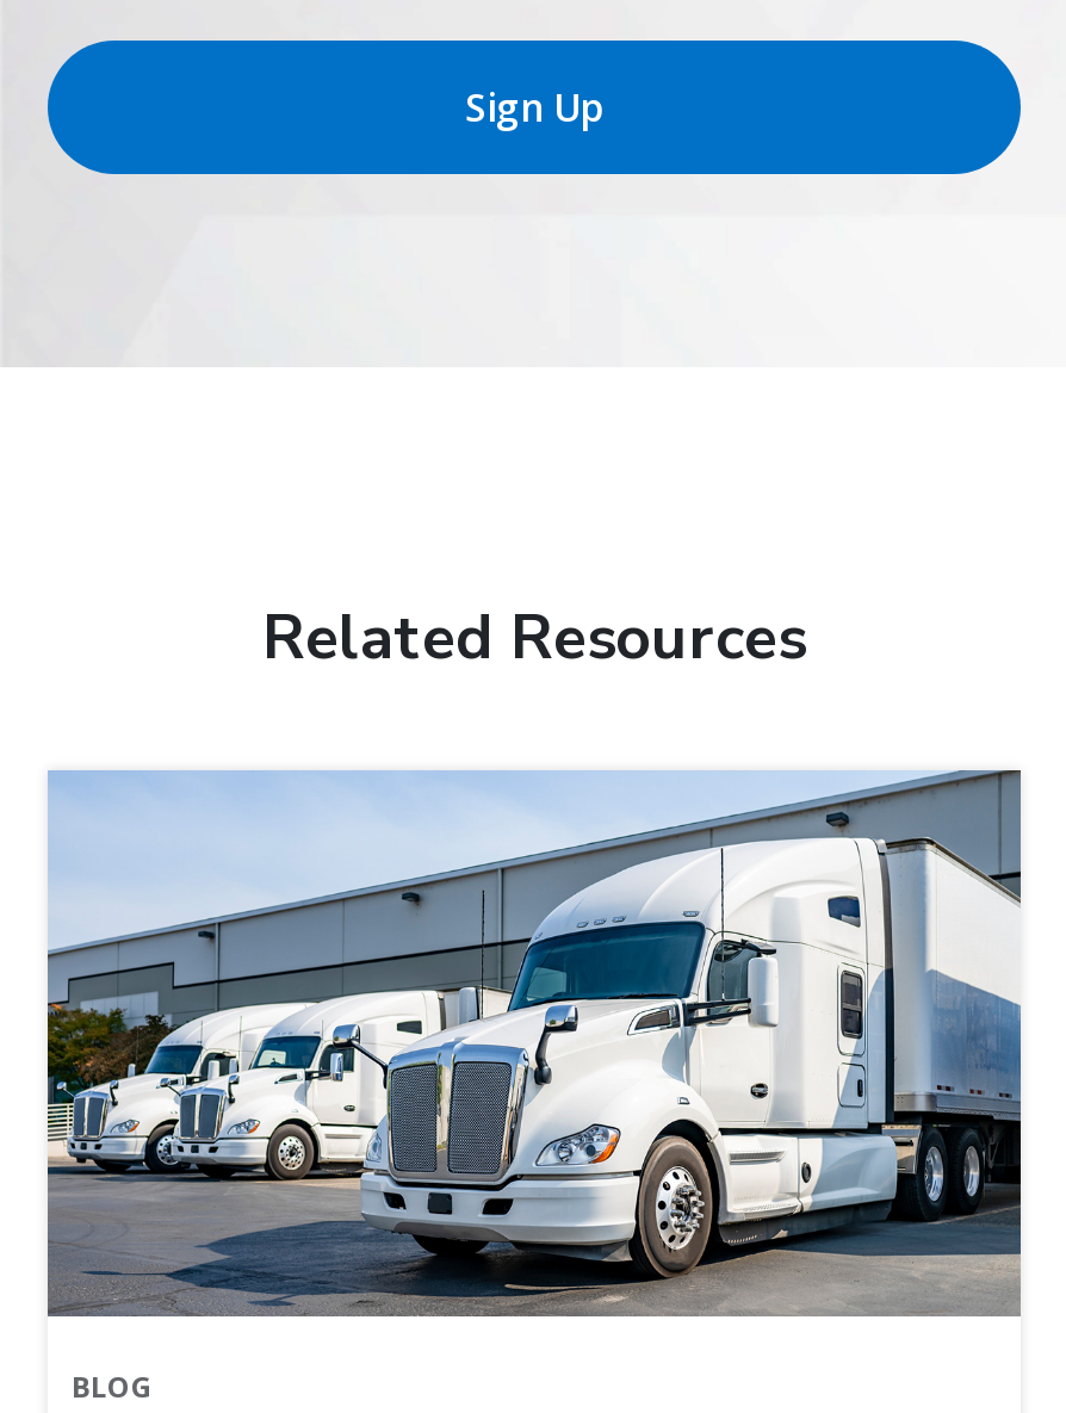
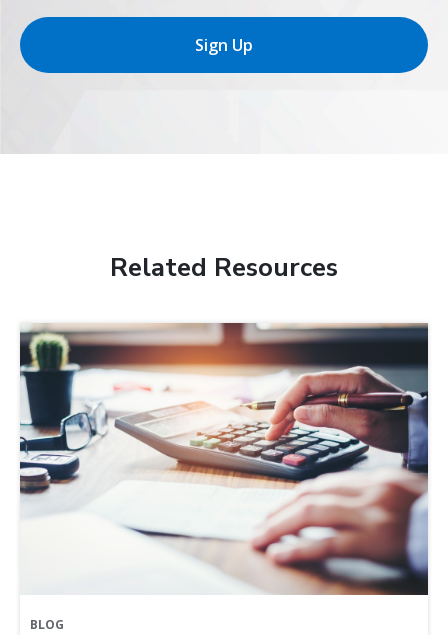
- [image]
+ [image]
